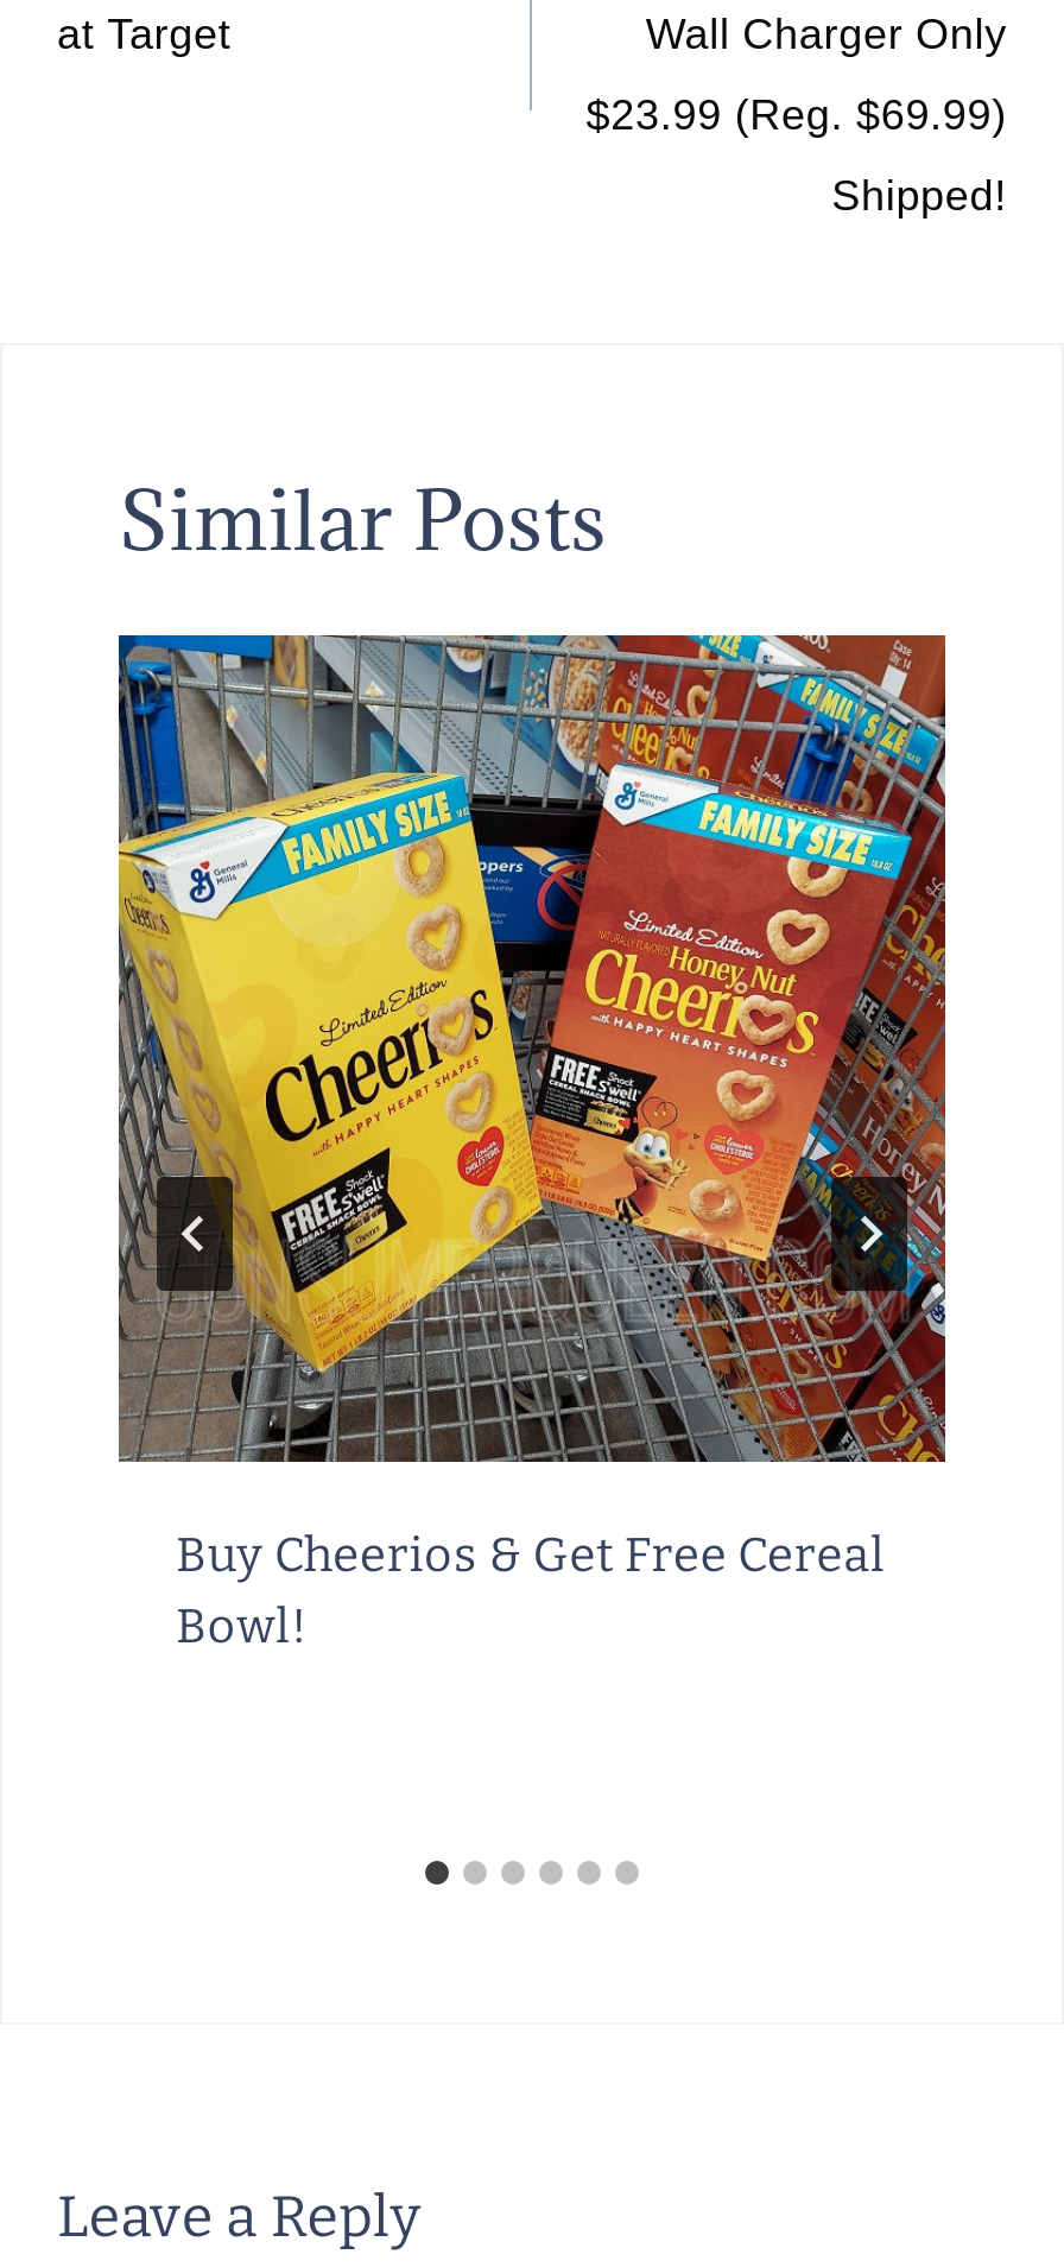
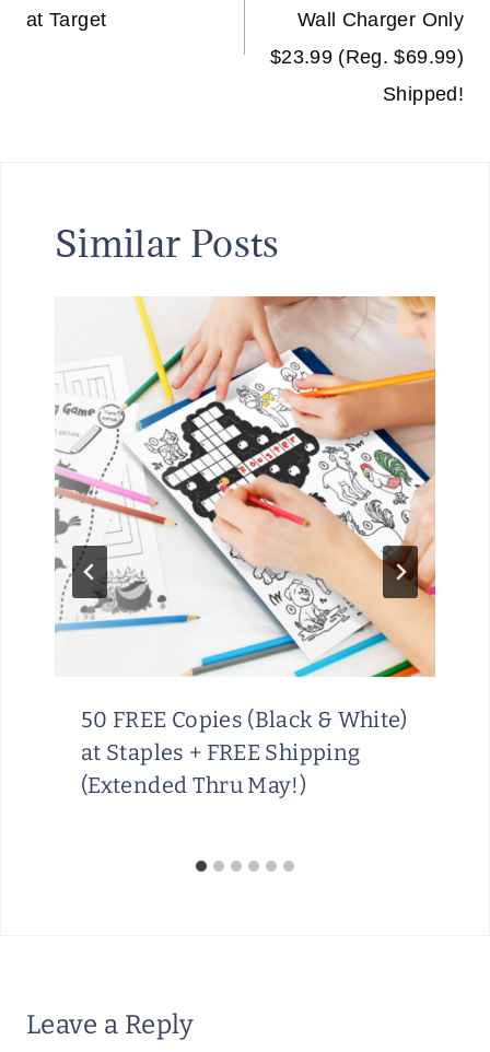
- [image]
- Buy Cheerios & Get Free Cereal
- Bowl!
+ [image]
+ 50 FREE Copies (Black & White)
+ at Staples + FREE Shipping
+ (Extended Thru May!)
